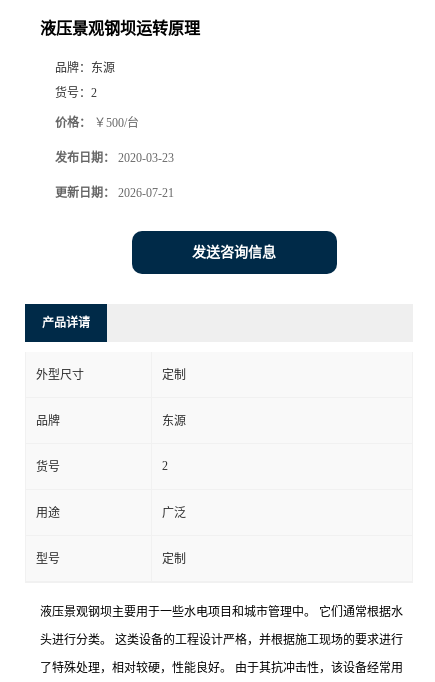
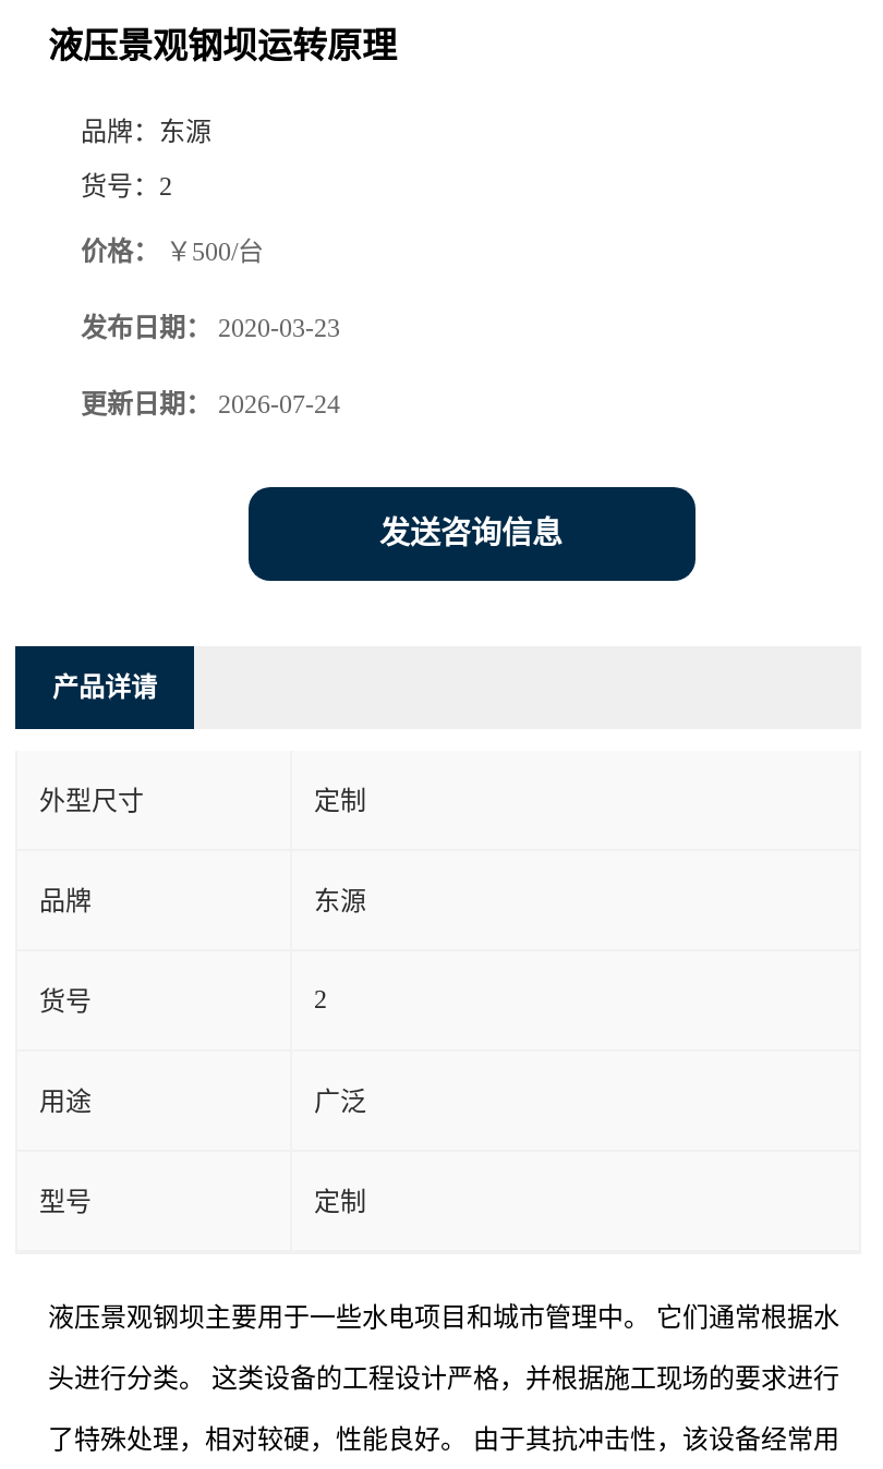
- 更新日期：2026-07-21
+ 更新日期：2026-07-24
